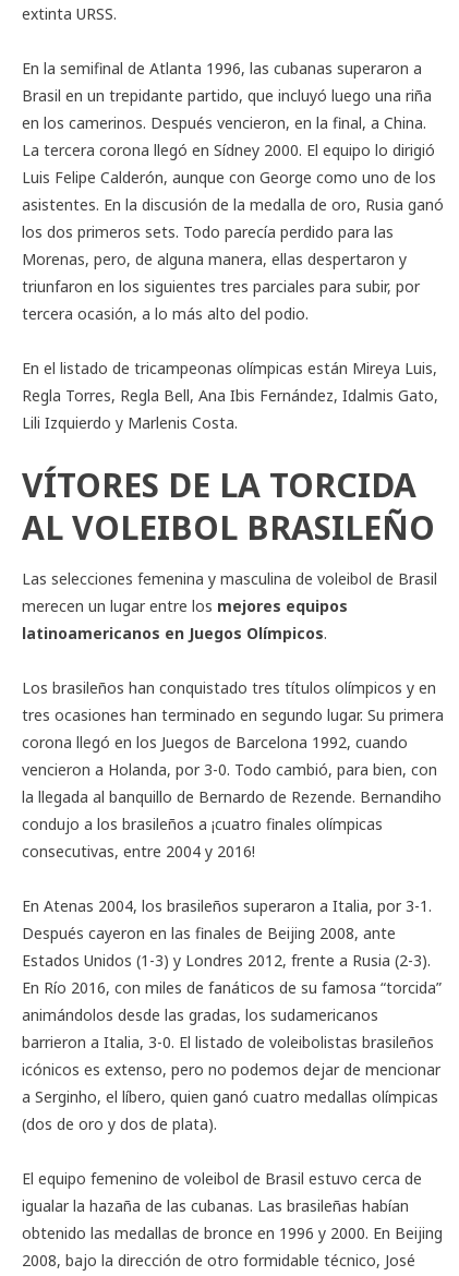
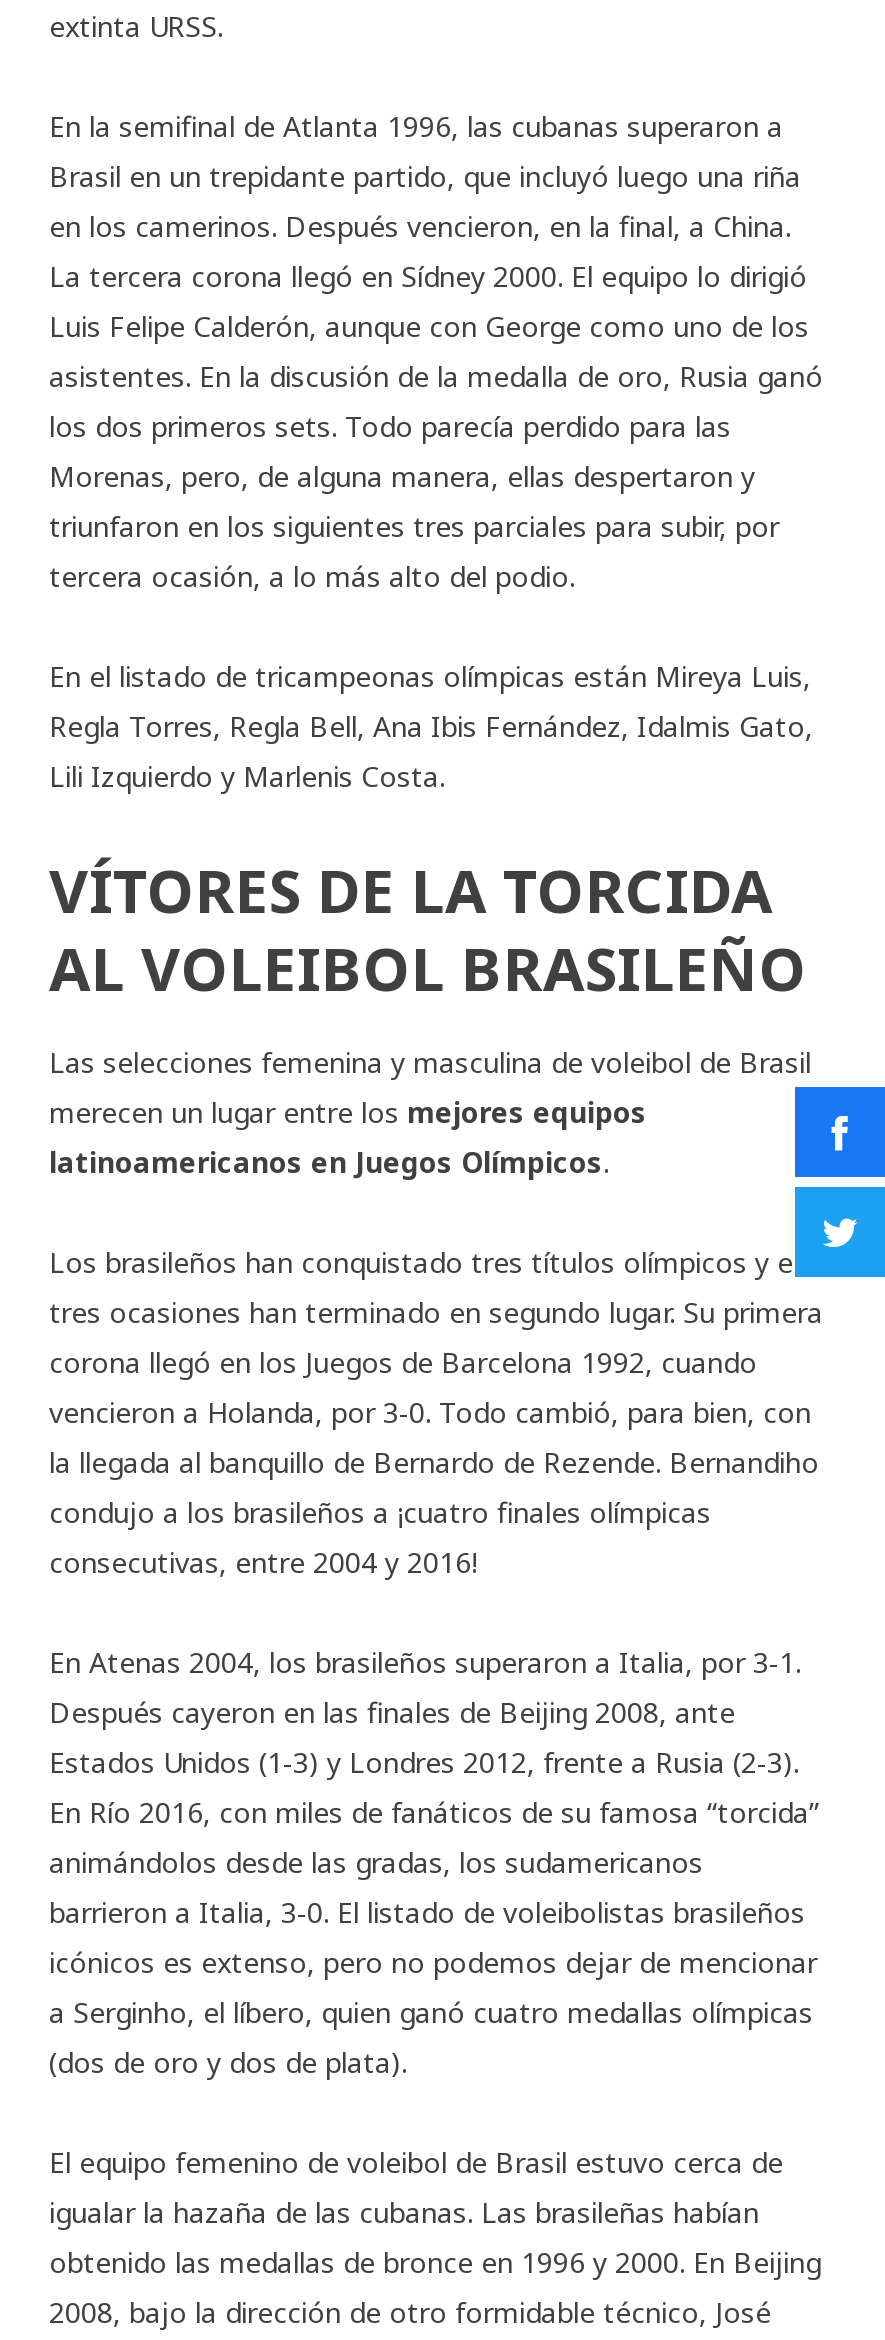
+ [image]
